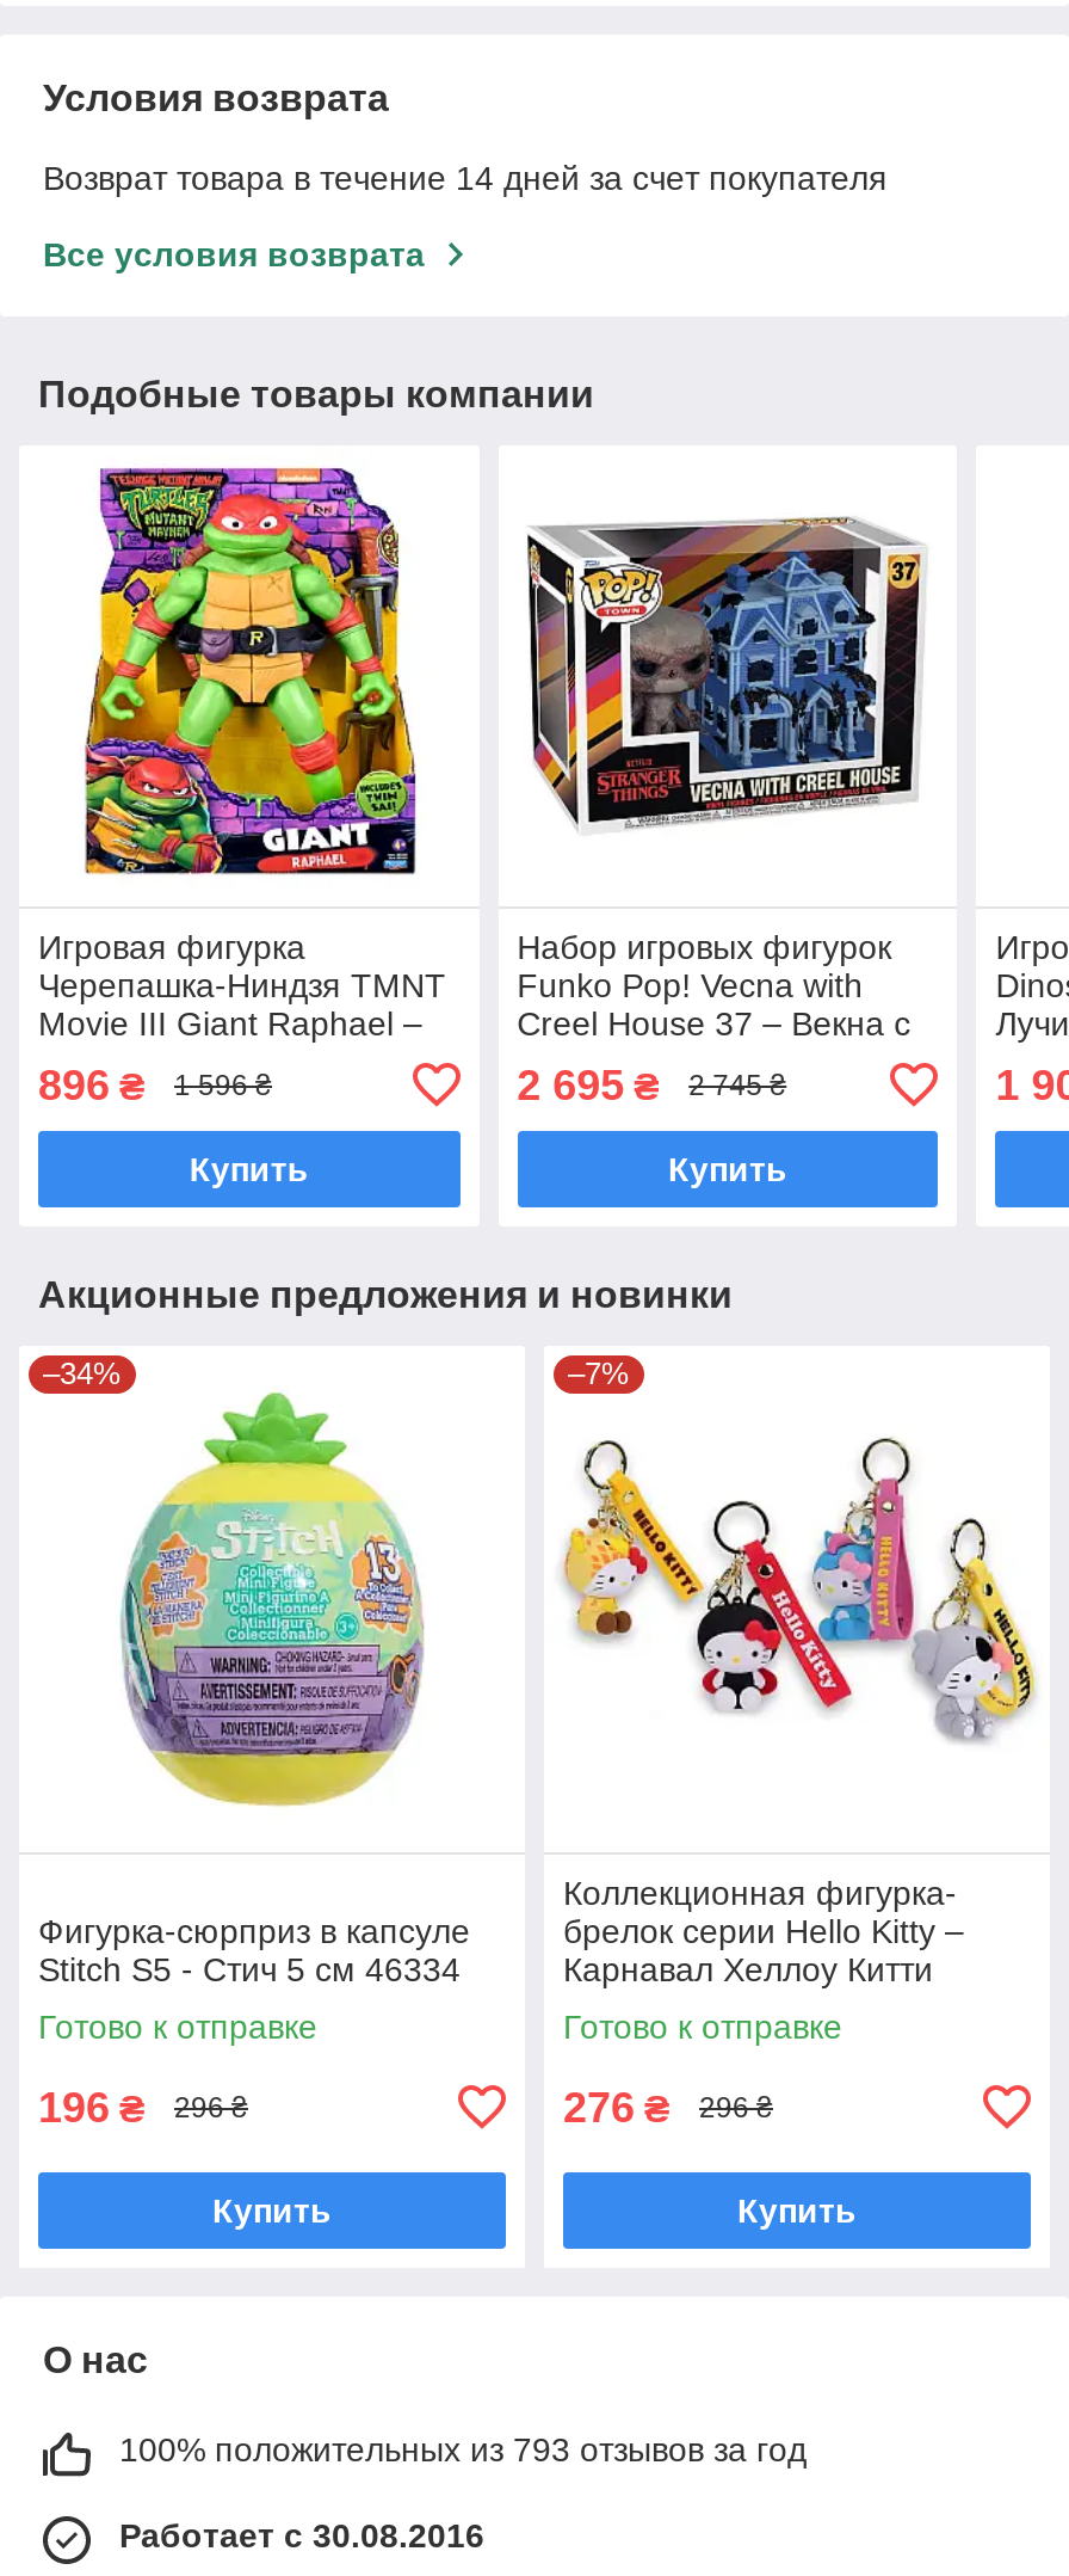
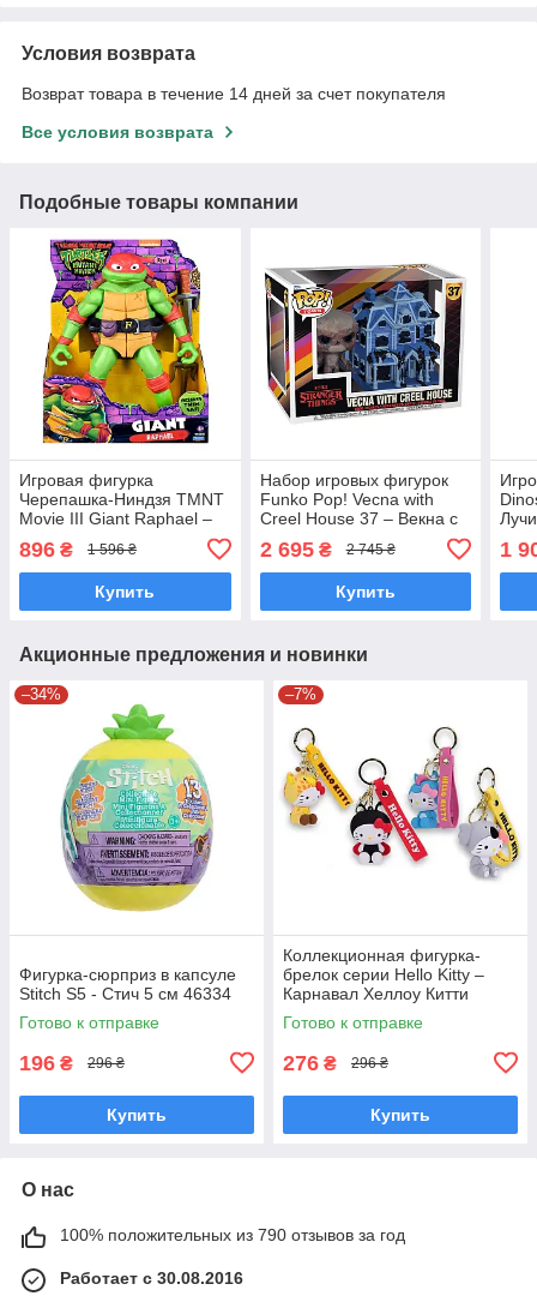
- 100% положительных из 793 отзывов за год
+ 100% положительных из 790 отзывов за год
